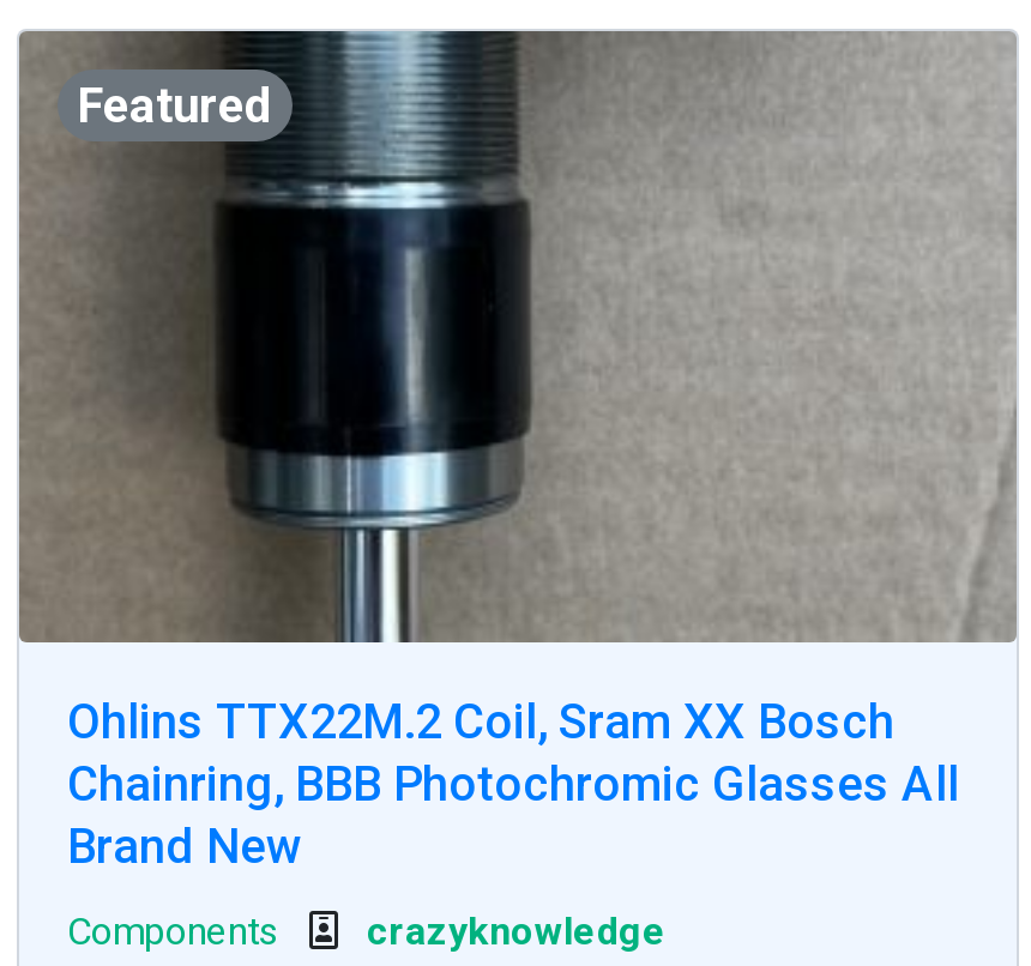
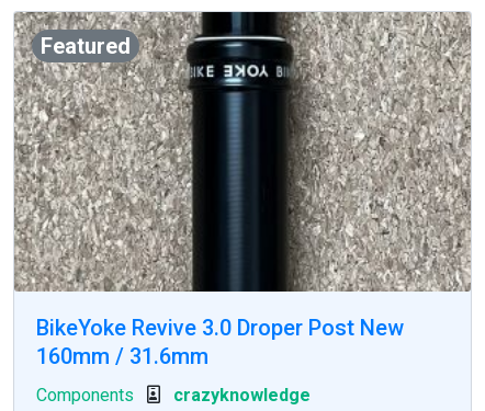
- [image]
- Ohlins TTX22M.2 Coil, Sram XX Bosch
- Chainring, BBB Photochromic Glasses All
- Brand New
+ [image]
+ BikeYoke Revive 3.0 Droper Post New
+ 160mm / 31.6mm
